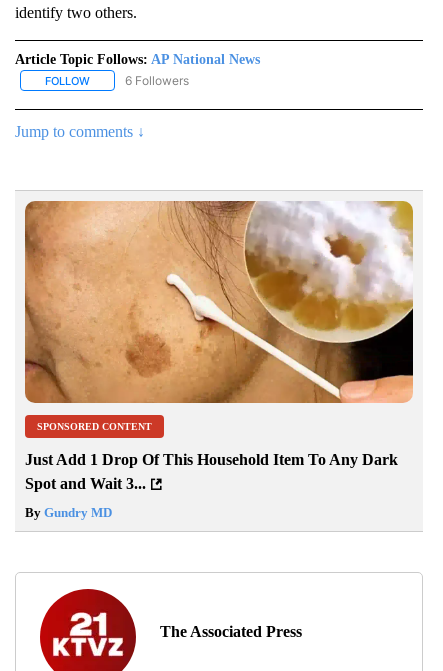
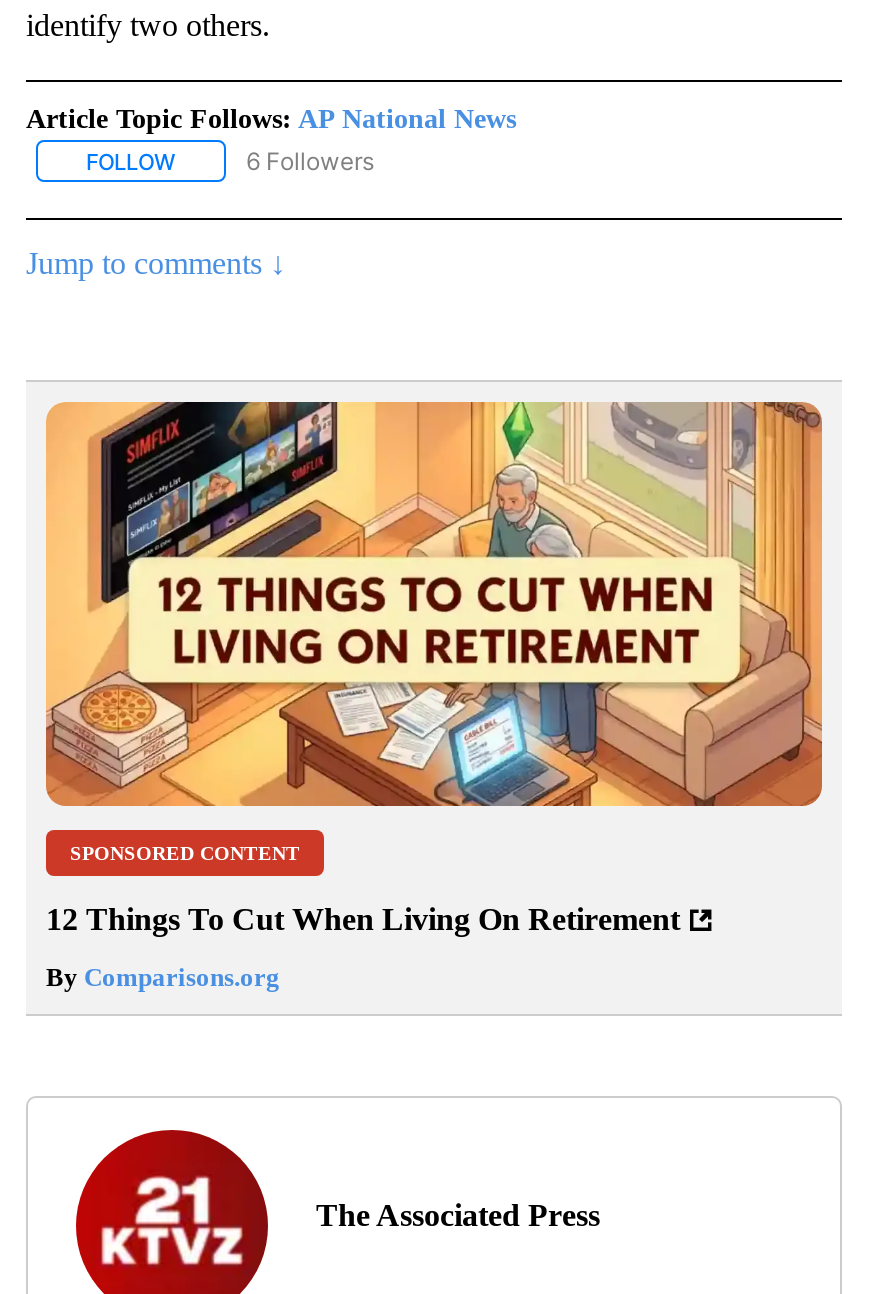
- [image]
+ [image]

- Just Add 1 Drop Of This Household Item To Any Dark
- Spot and Wait 3...
+ 12 Things To Cut When Living On Retirement

- By Gundry MD
+ By Comparisons.org
